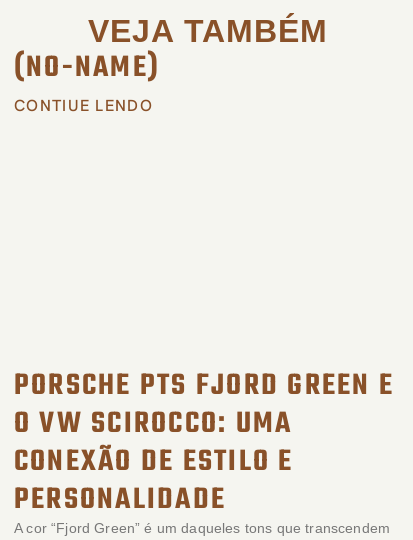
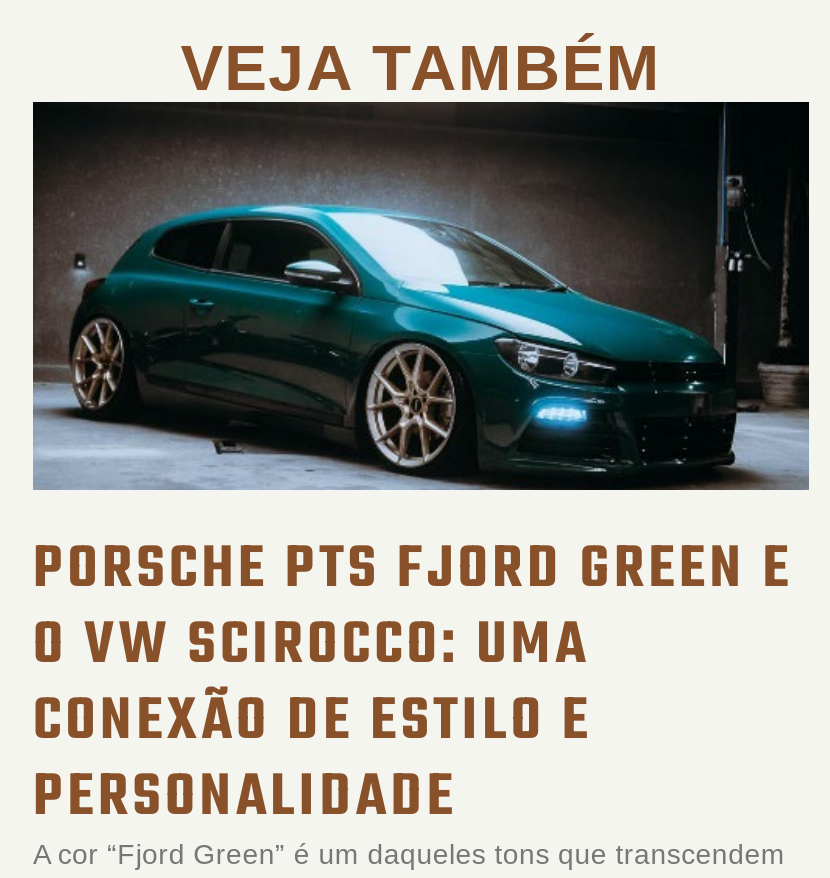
+ [image]

- (NO-NAME)
- CONTIUE LENDO
